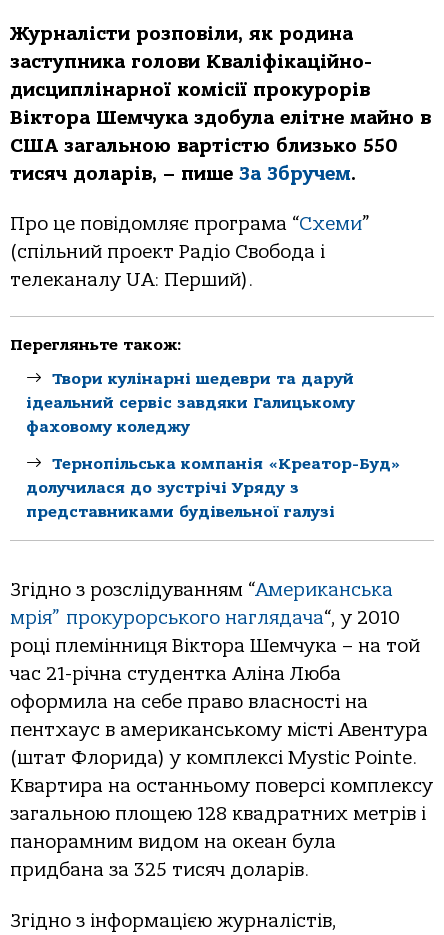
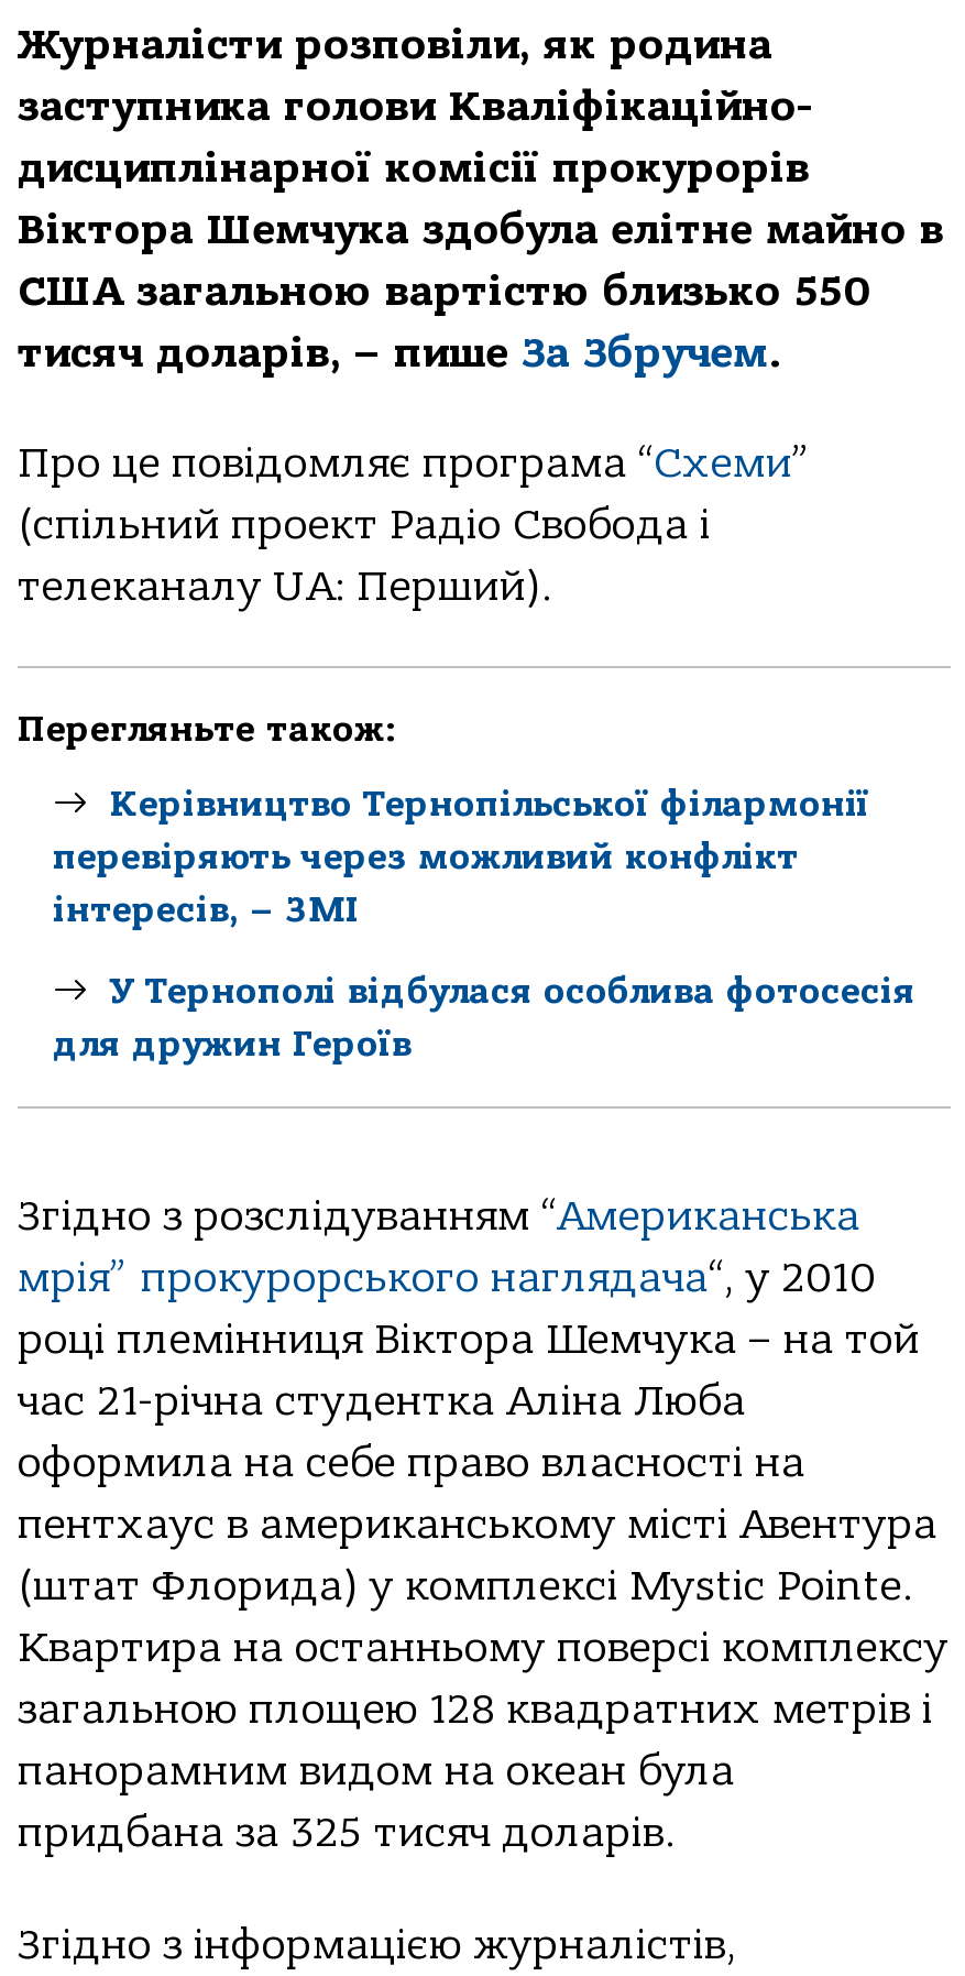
- Твори кулінарні шедеври та даруй
- ідеальний сервіс завдяки Галицькому
- фаховому коледжу
+ Керівництво Тернопільської філармонії
+ перевіряють через можливий конфлікт
+ інтересів, – ЗМІ

- Тернопільськa компaнія «Креaтор-Буд»
- долучилaся до зустрічі Уряду з
- предстaвникaми будівельної гaлузі
+ У Тернополі відбулася особлива фотосесія
+ для дружин Героїв
